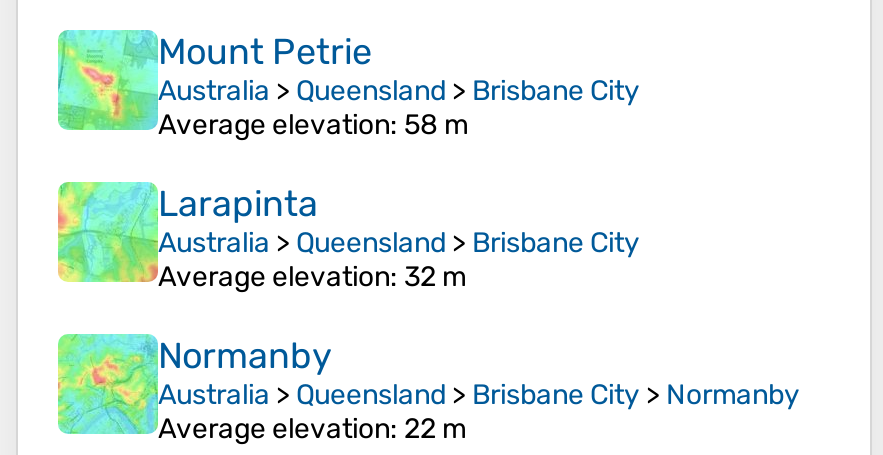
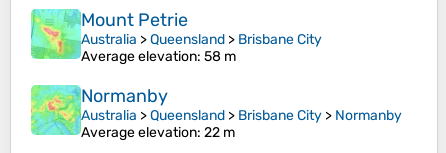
- [image]
- Larapinta
- Australia > Queensland > Brisbane City
- Average elevation: 32 m
